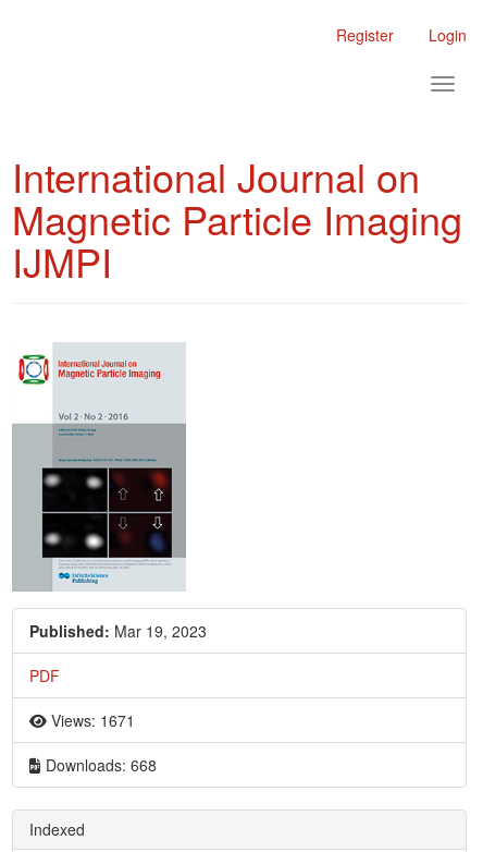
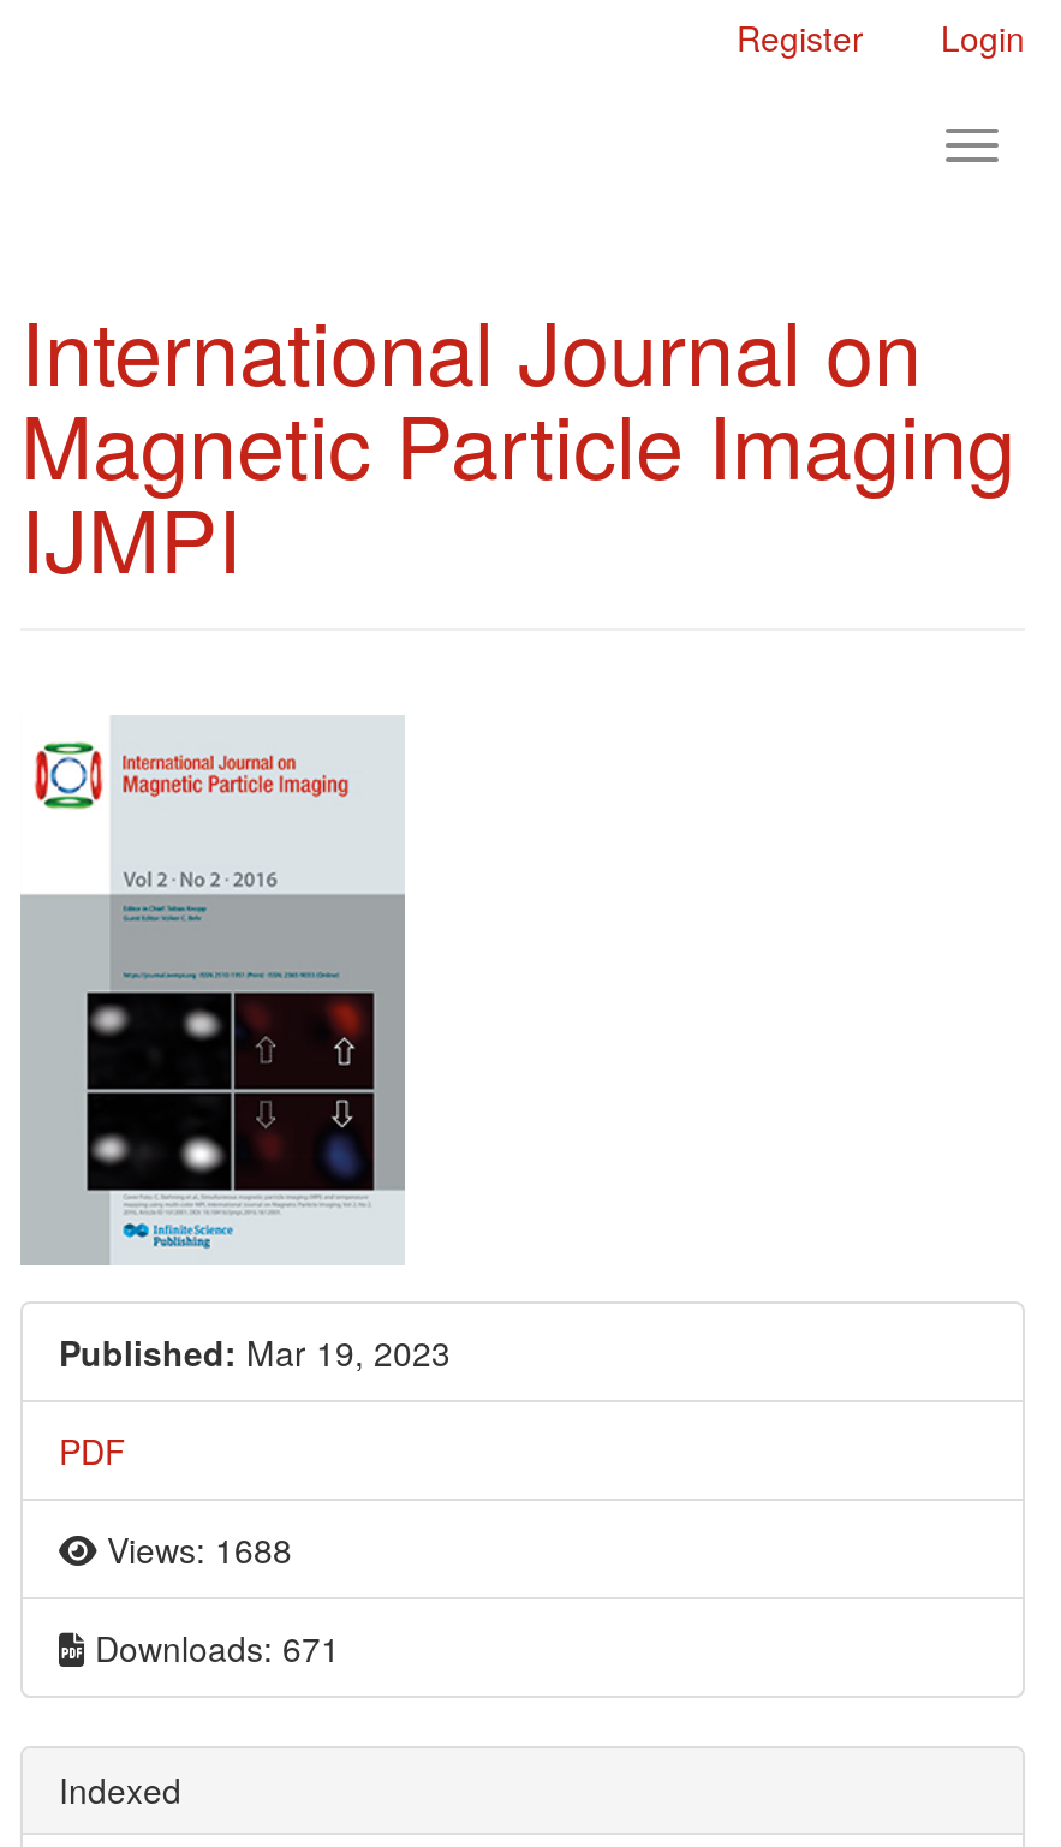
- Views: 1671
+ Views: 1688

- Downloads: 668
+ Downloads: 671
